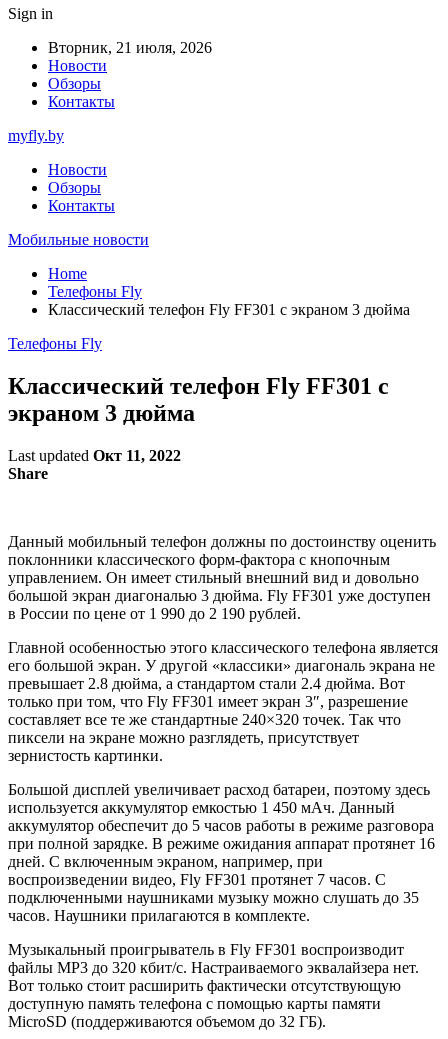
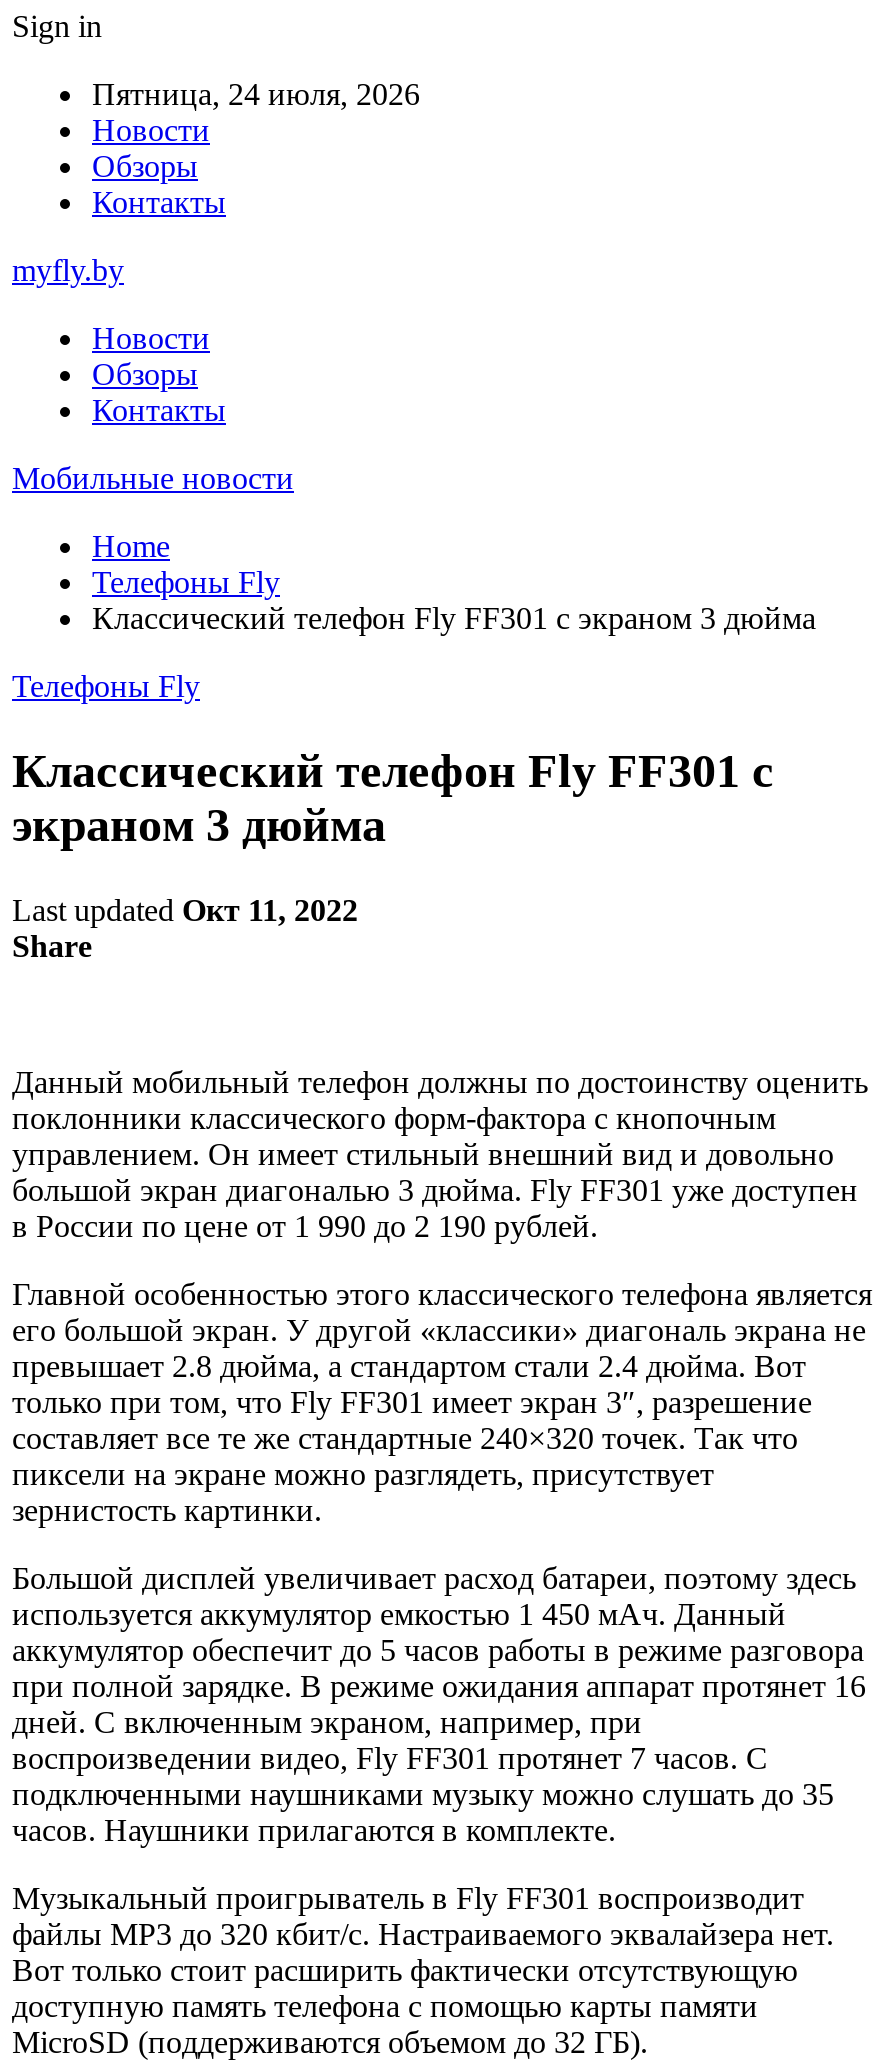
- Вторник, 21 июля, 2026
+ Пятница, 24 июля, 2026
